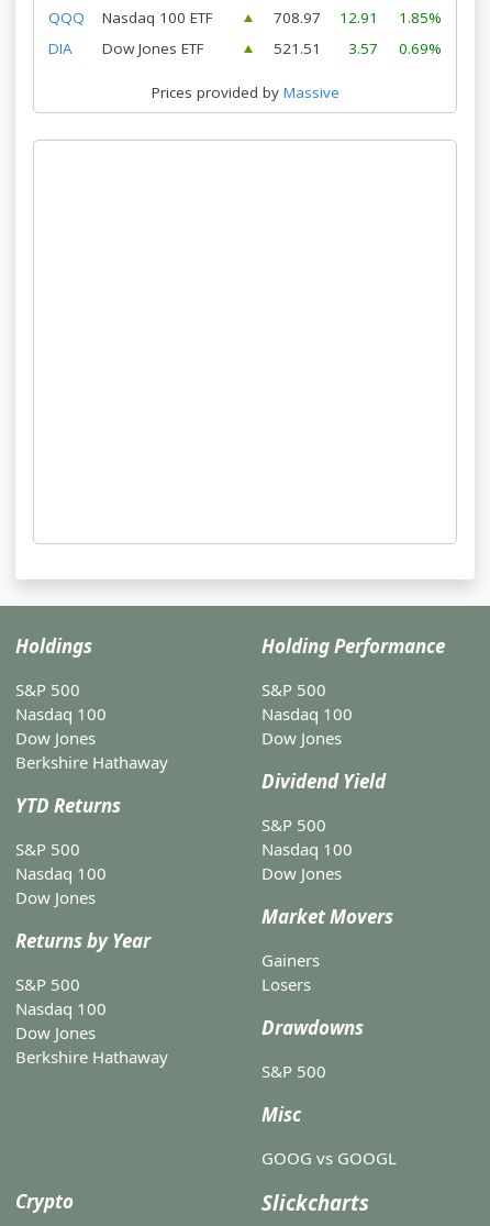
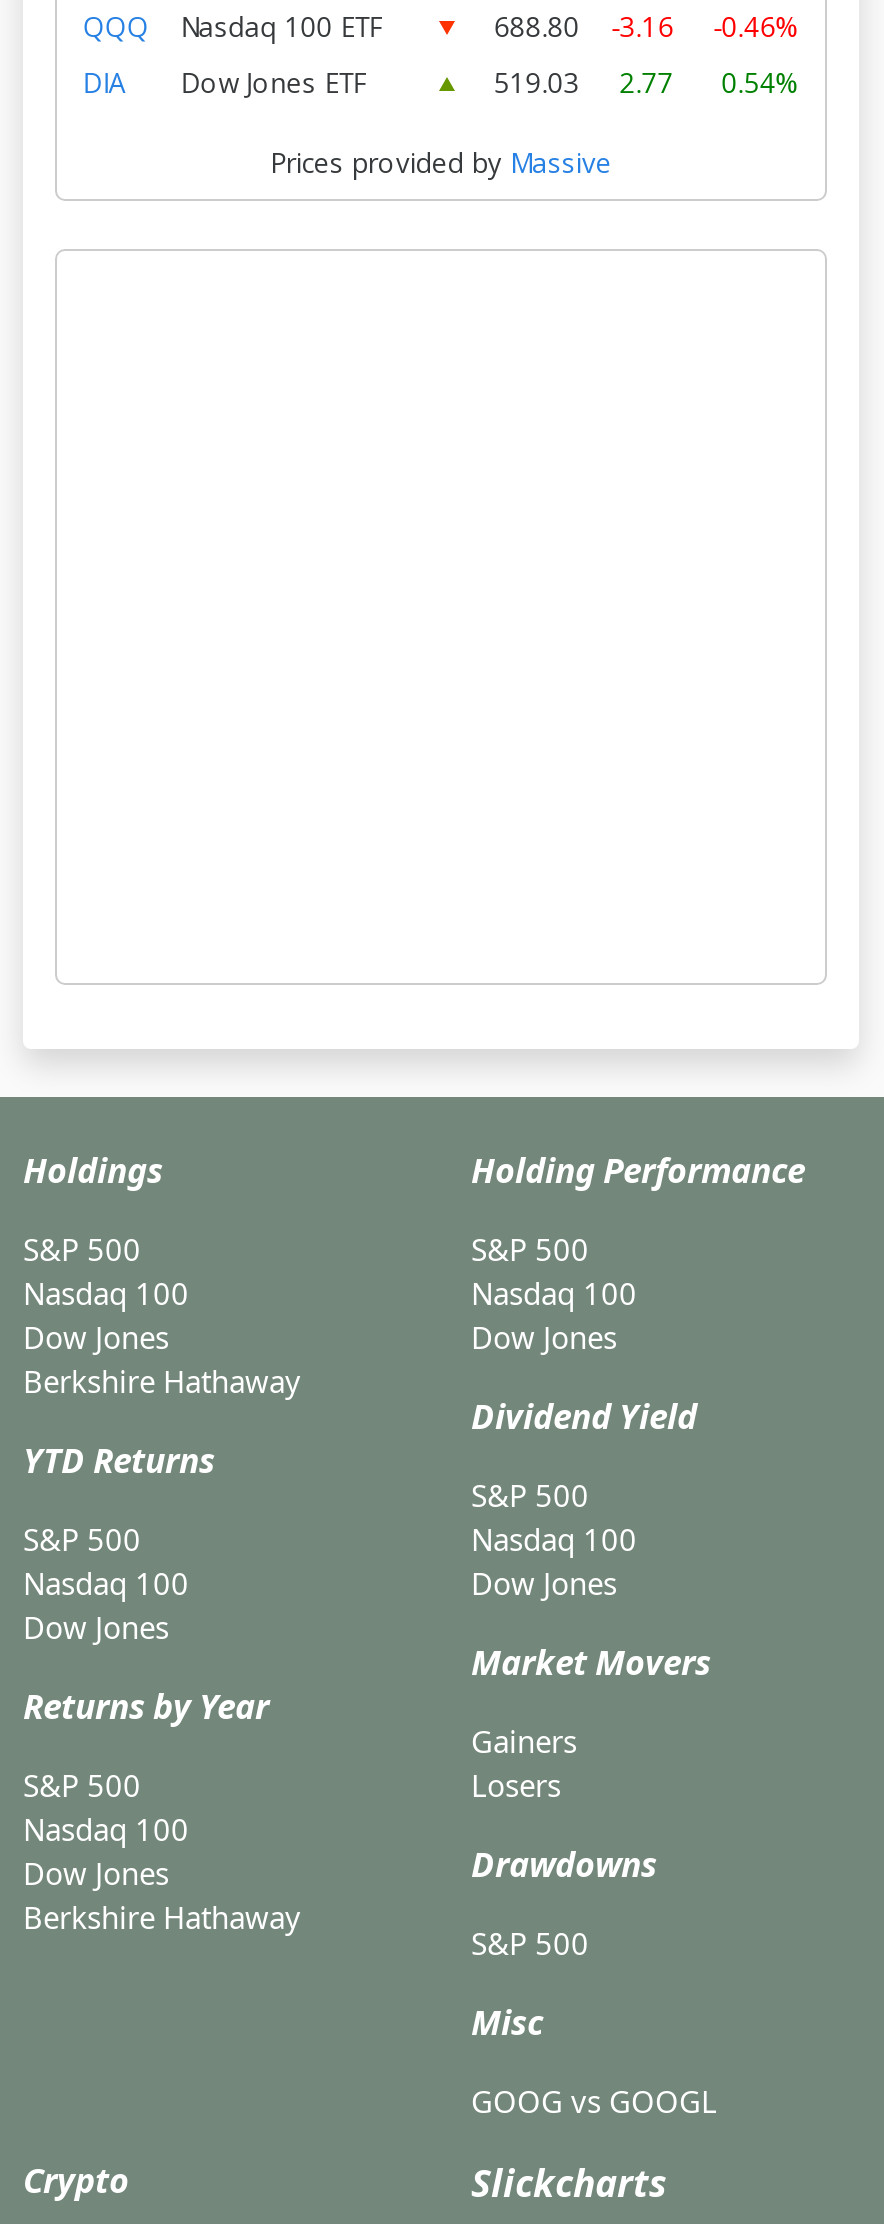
- 708.97
+ 688.80

- 12.91
+ -3.16

- 1.85%
+ -0.46%

- 521.51
+ 519.03

- 3.57
+ 2.77

- 0.69%
+ 0.54%
